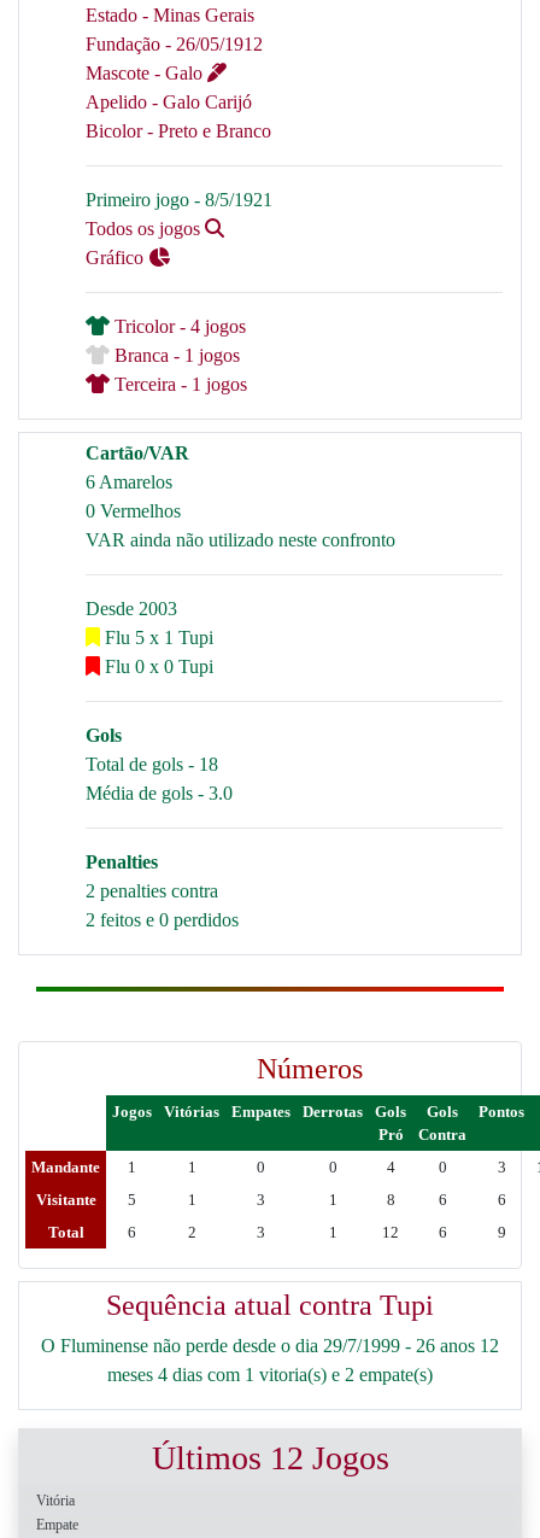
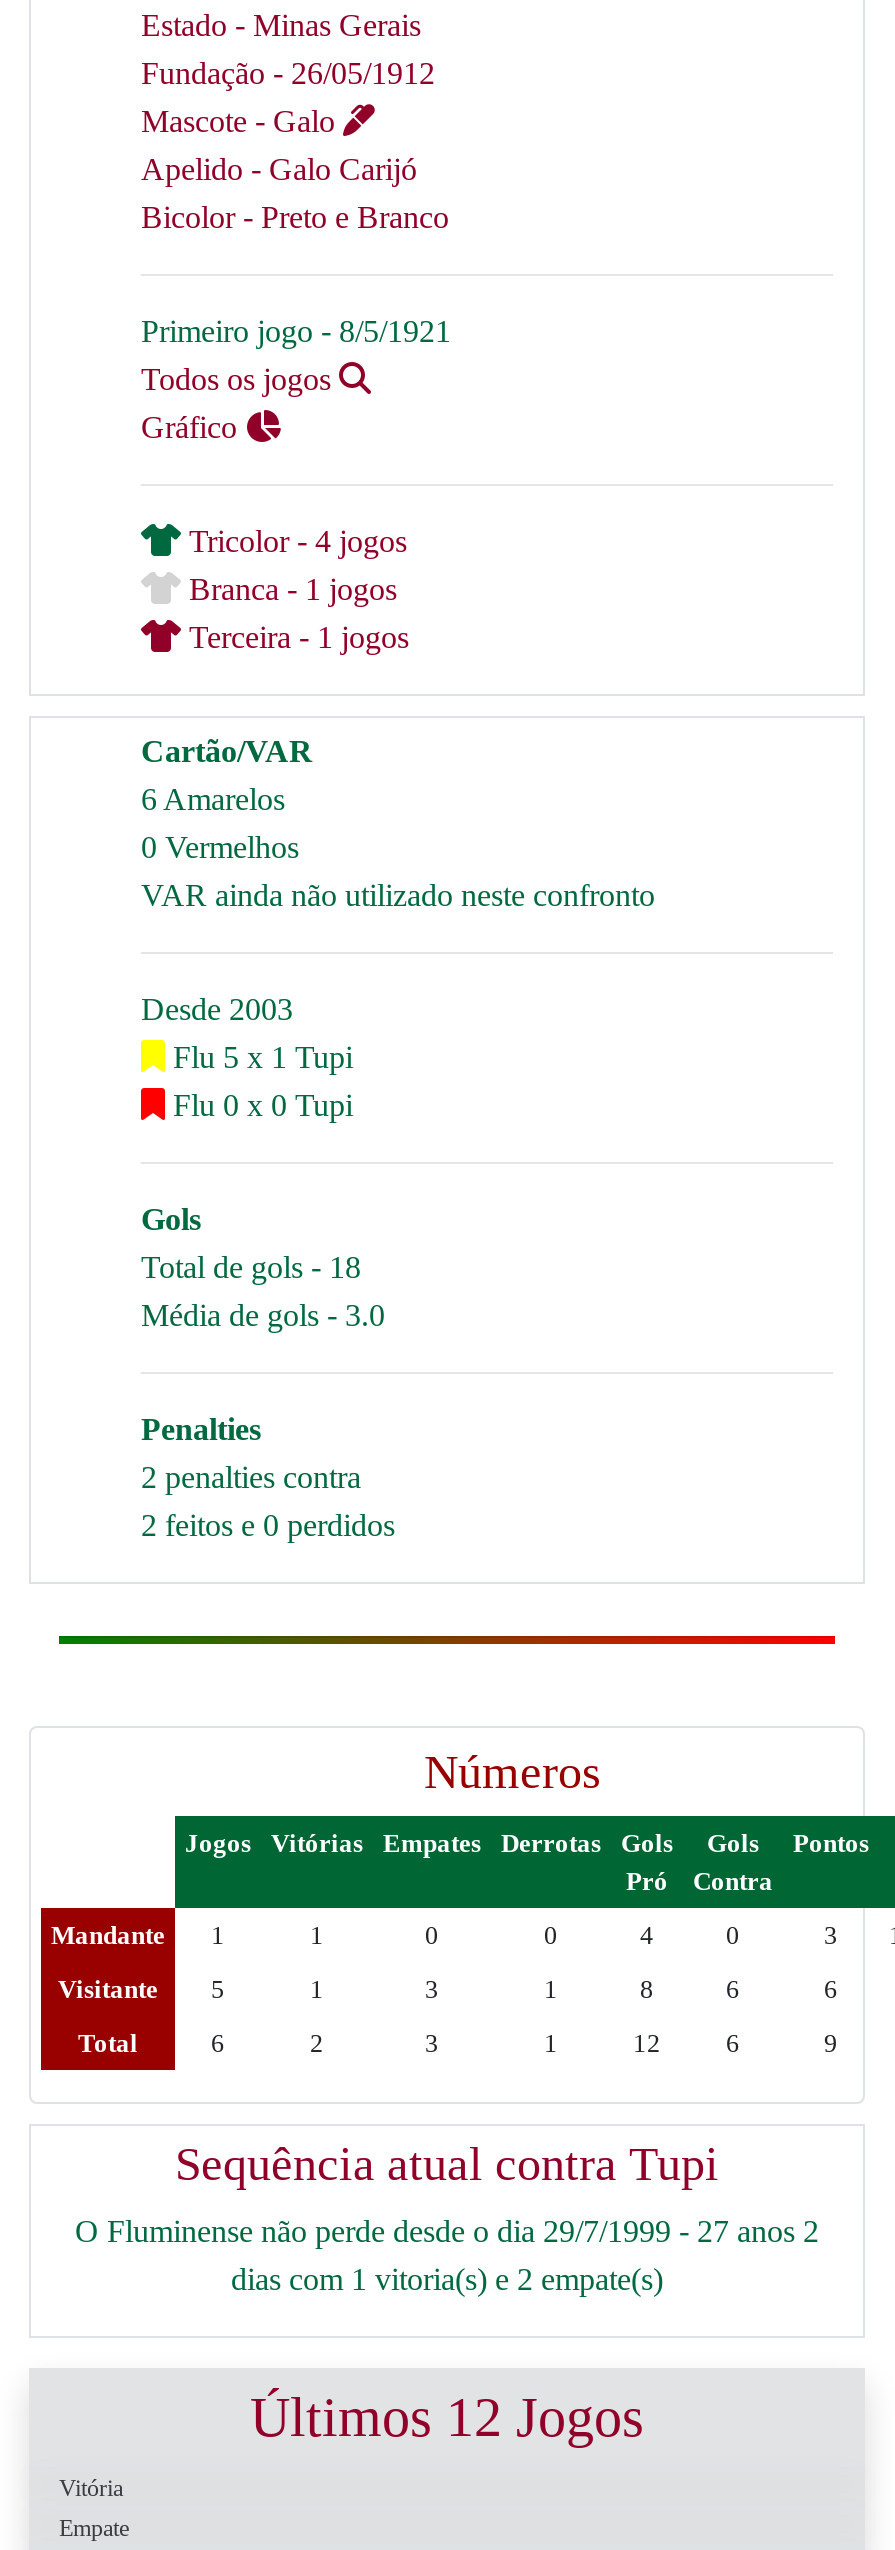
- O Fluminense não perde desde o dia 29/7/1999 - 26 anos 12
- meses 4 dias com 1 vitoria(s) e 2 empate(s)
+ O Fluminense não perde desde o dia 29/7/1999 - 27 anos 2
+ dias com 1 vitoria(s) e 2 empate(s)
